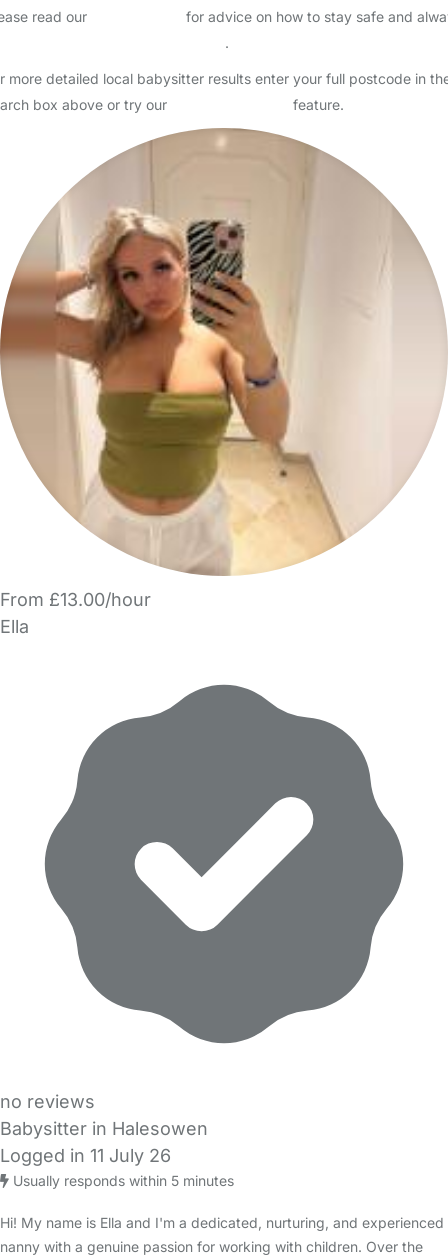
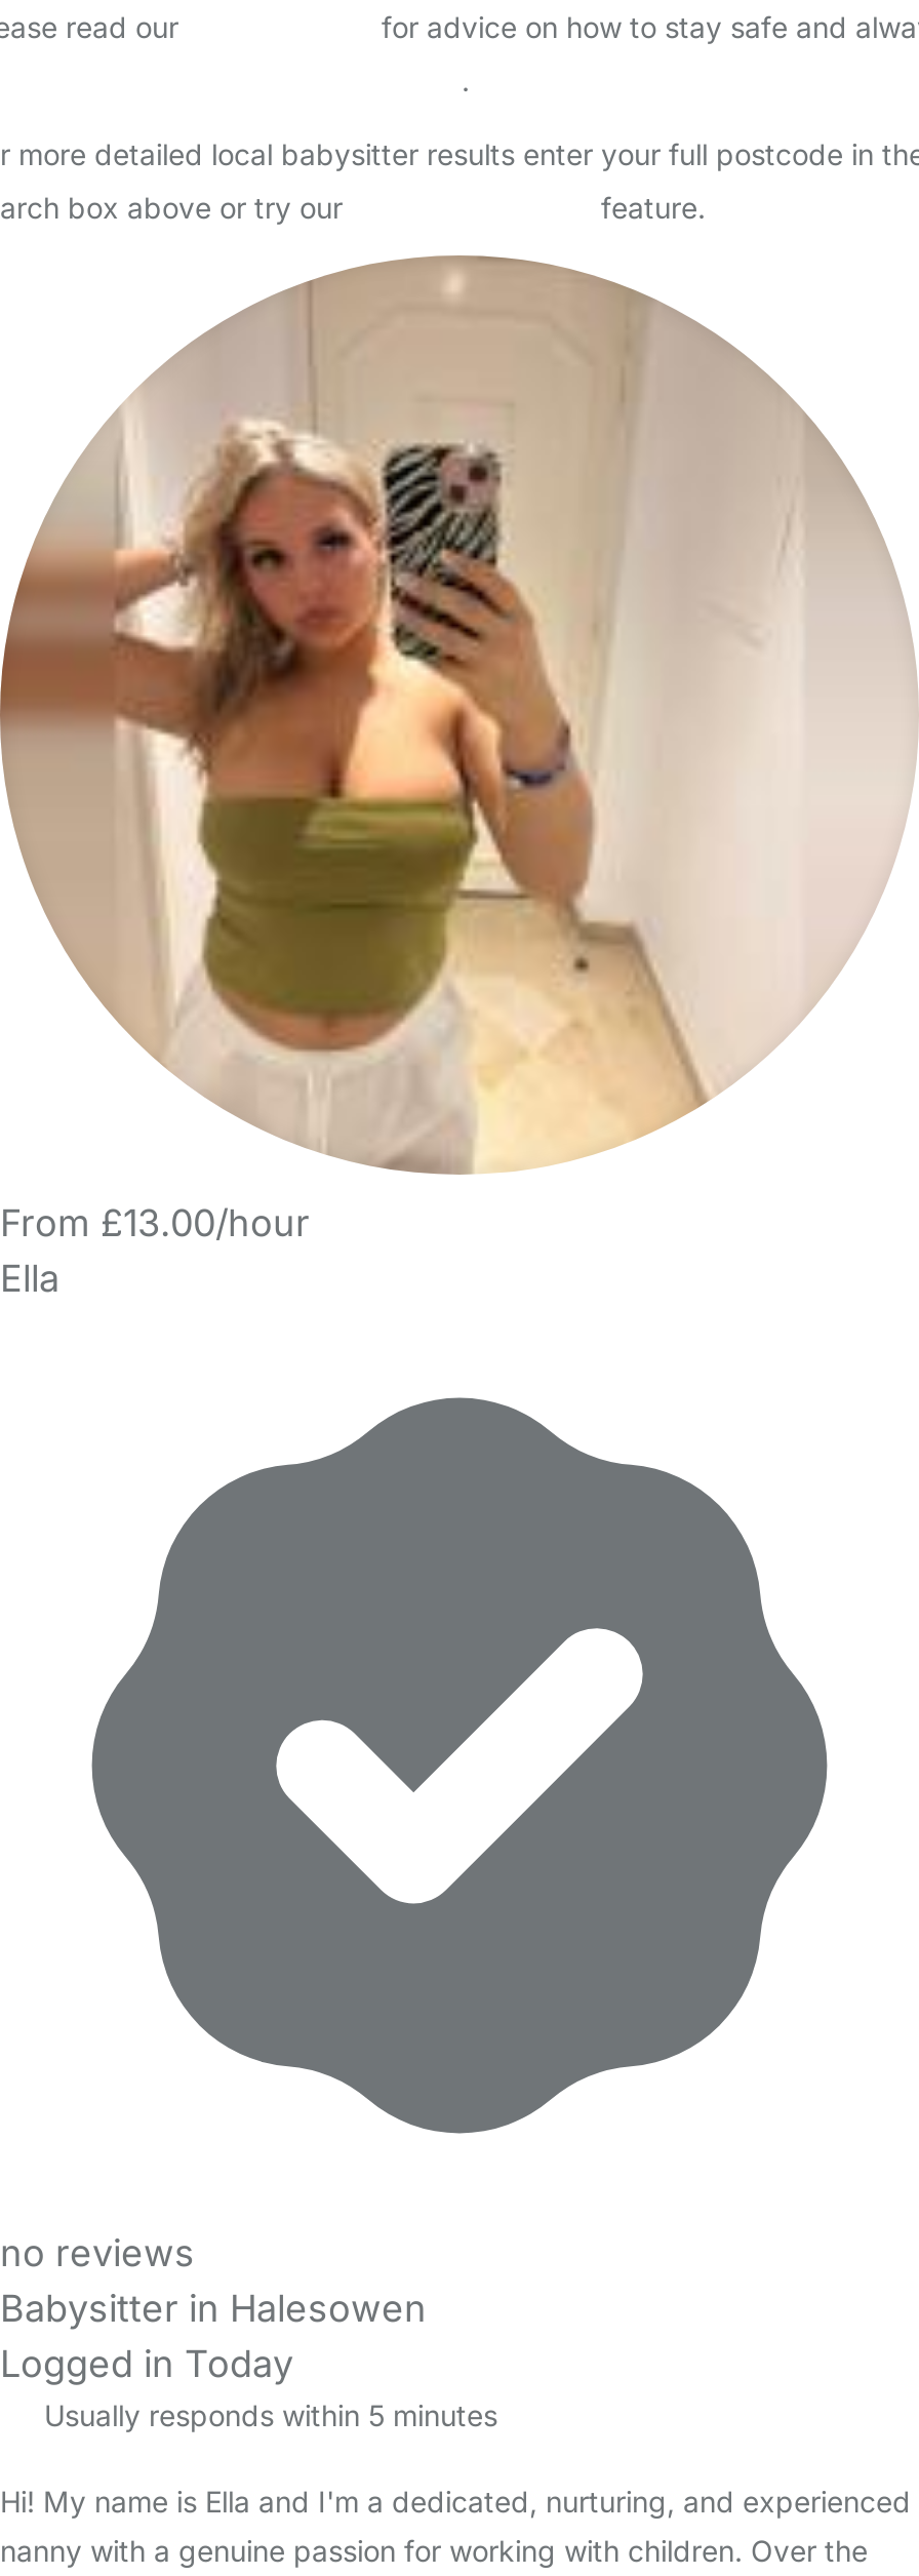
- Logged in 11 July 26
+ Logged in Today
